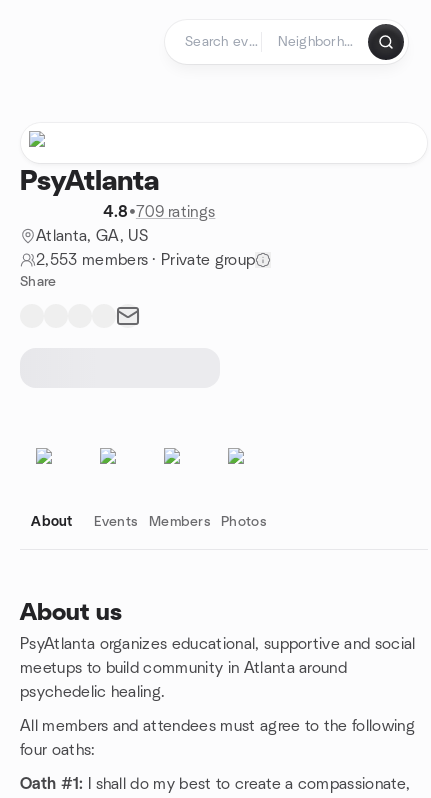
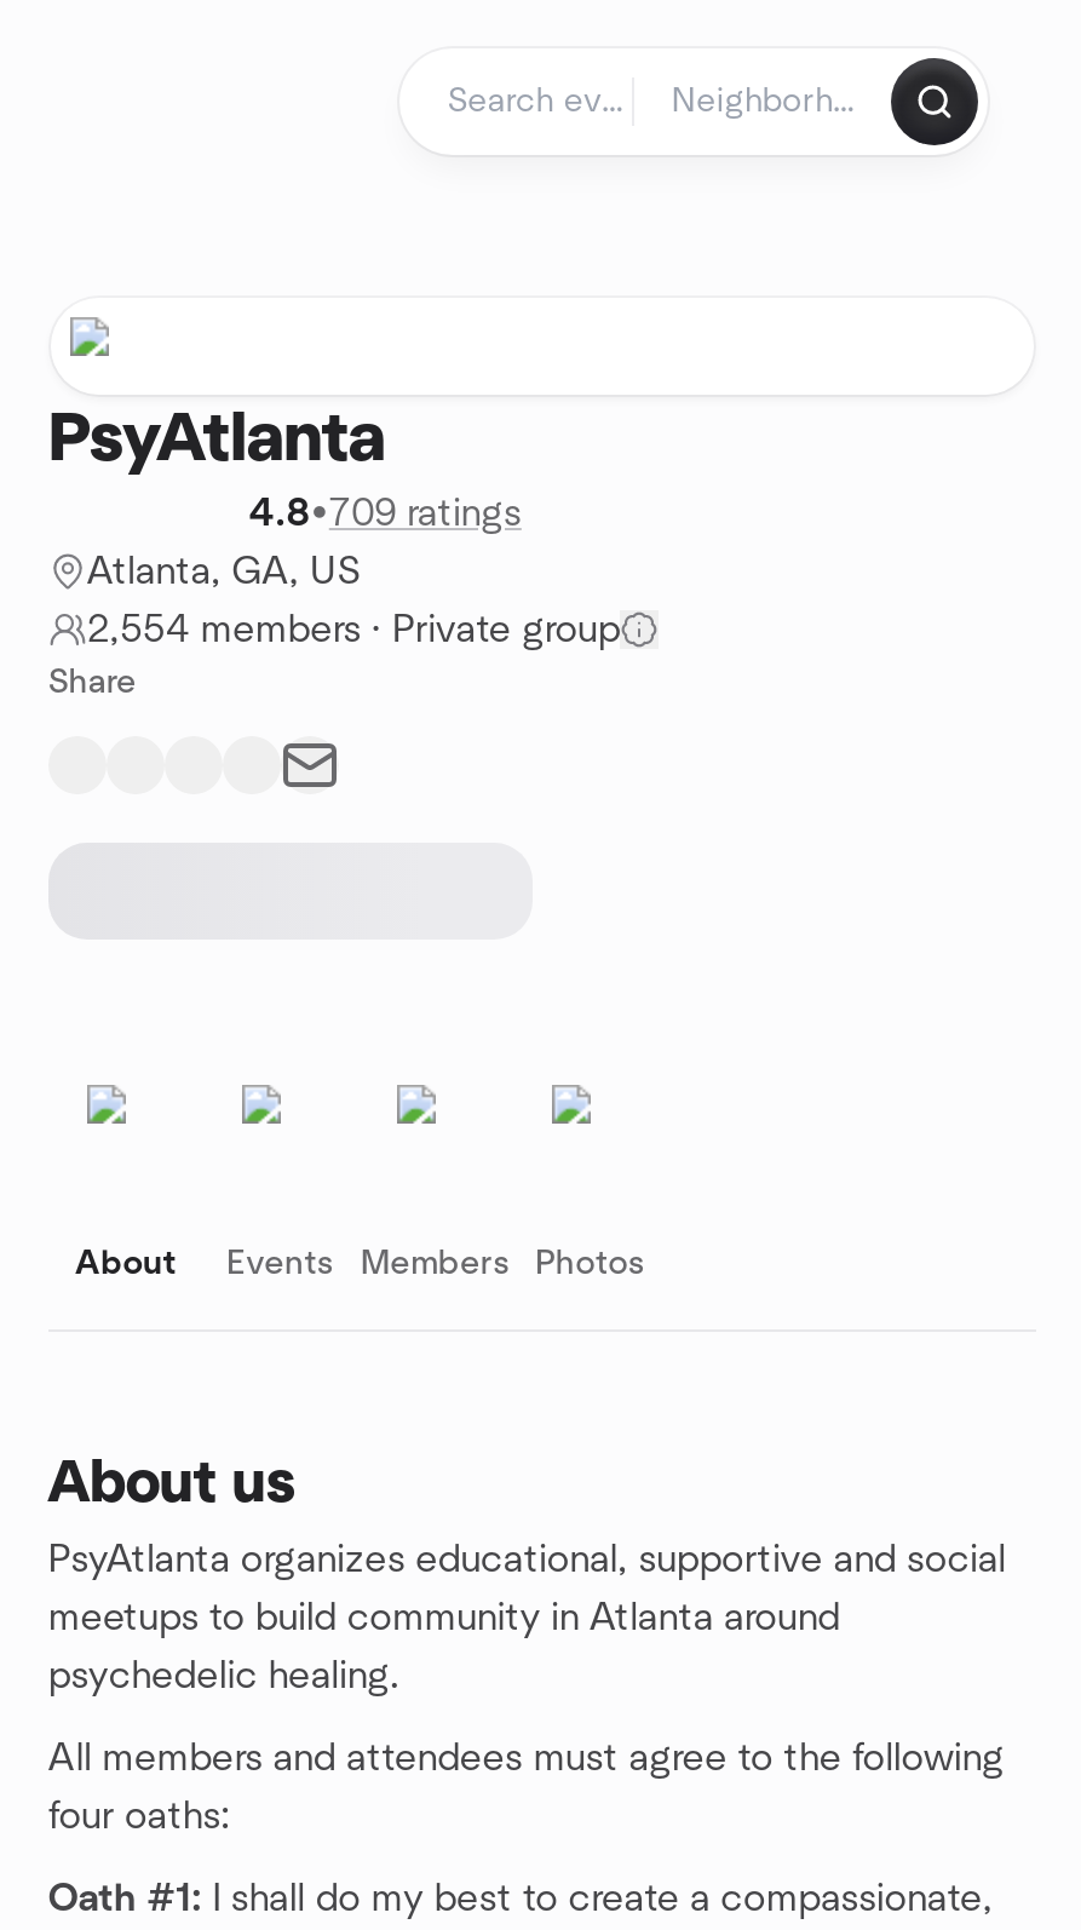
- 2,553 members · Private group
+ 2,554 members · Private group
